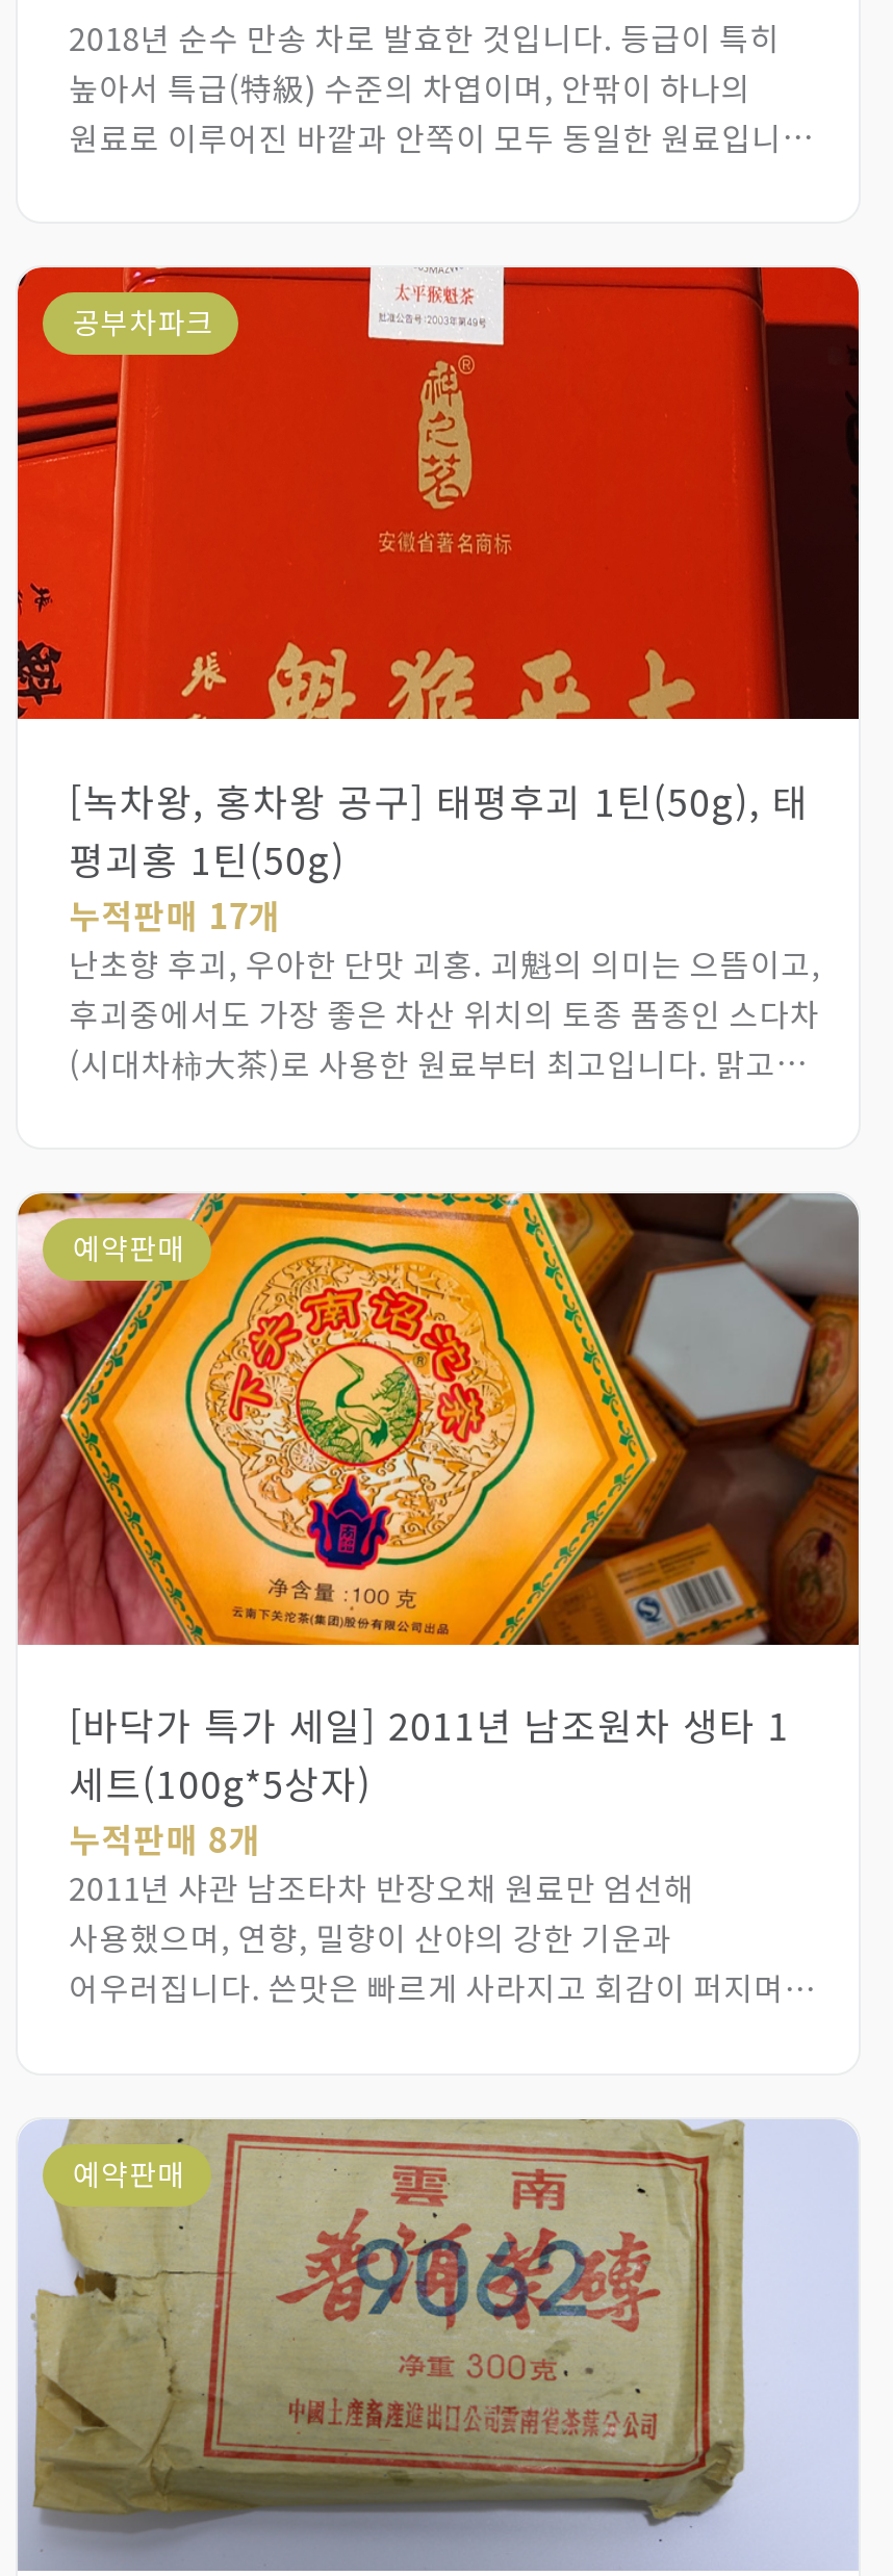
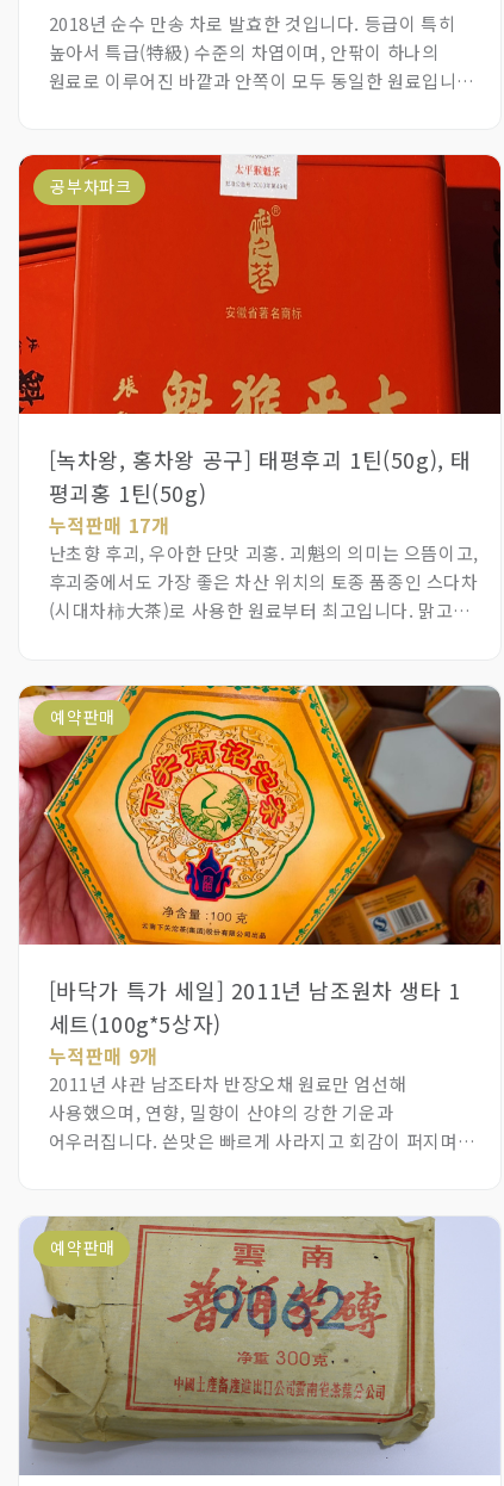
- 누적판매 8개
+ 누적판매 9개
